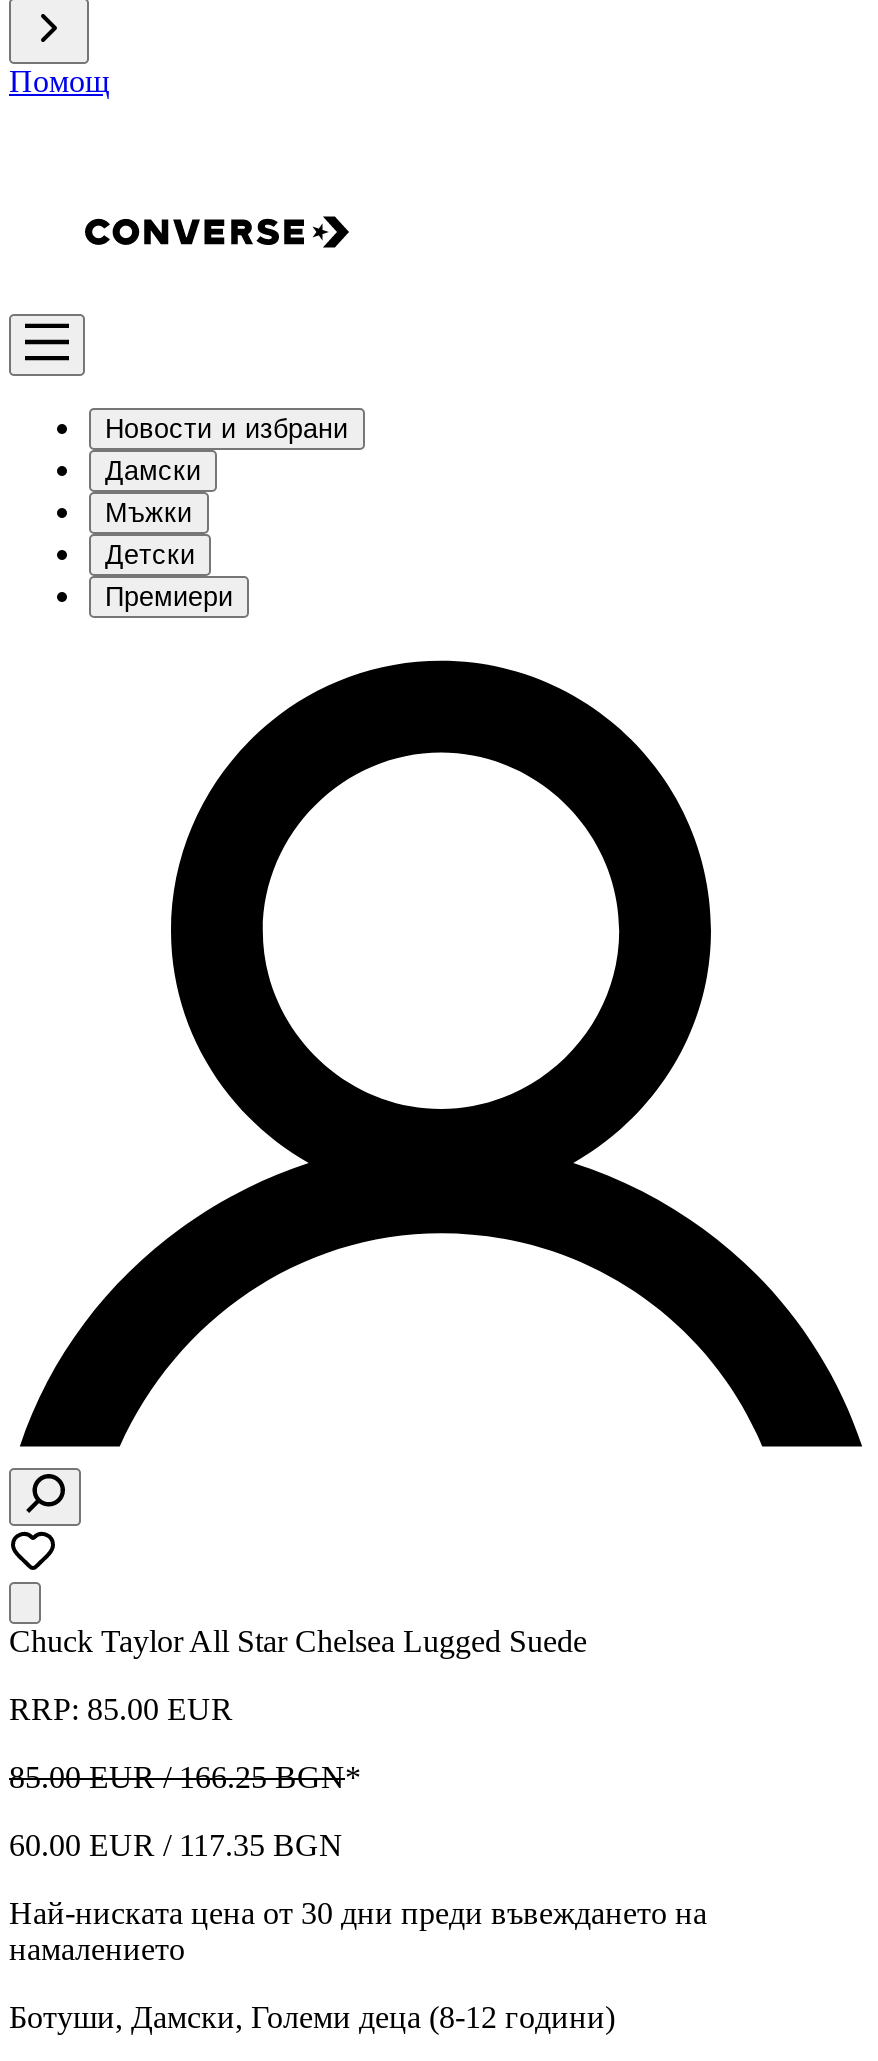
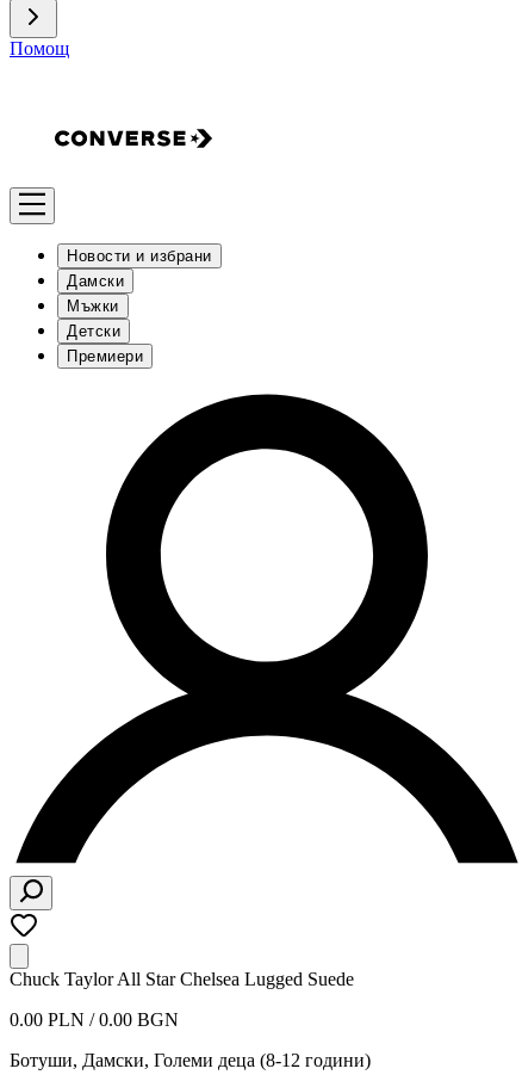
- RRP: 85.00 EUR
- 85.00 EUR / 166.25 BGN*
- 60.00 EUR / 117.35 BGN
- Най-ниската цена от 30 дни преди въвеждането на
- намалението
+ 0.00 PLN / 0.00 BGN
